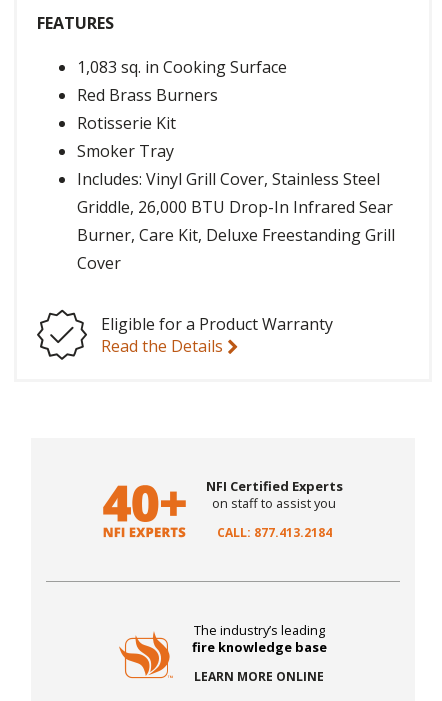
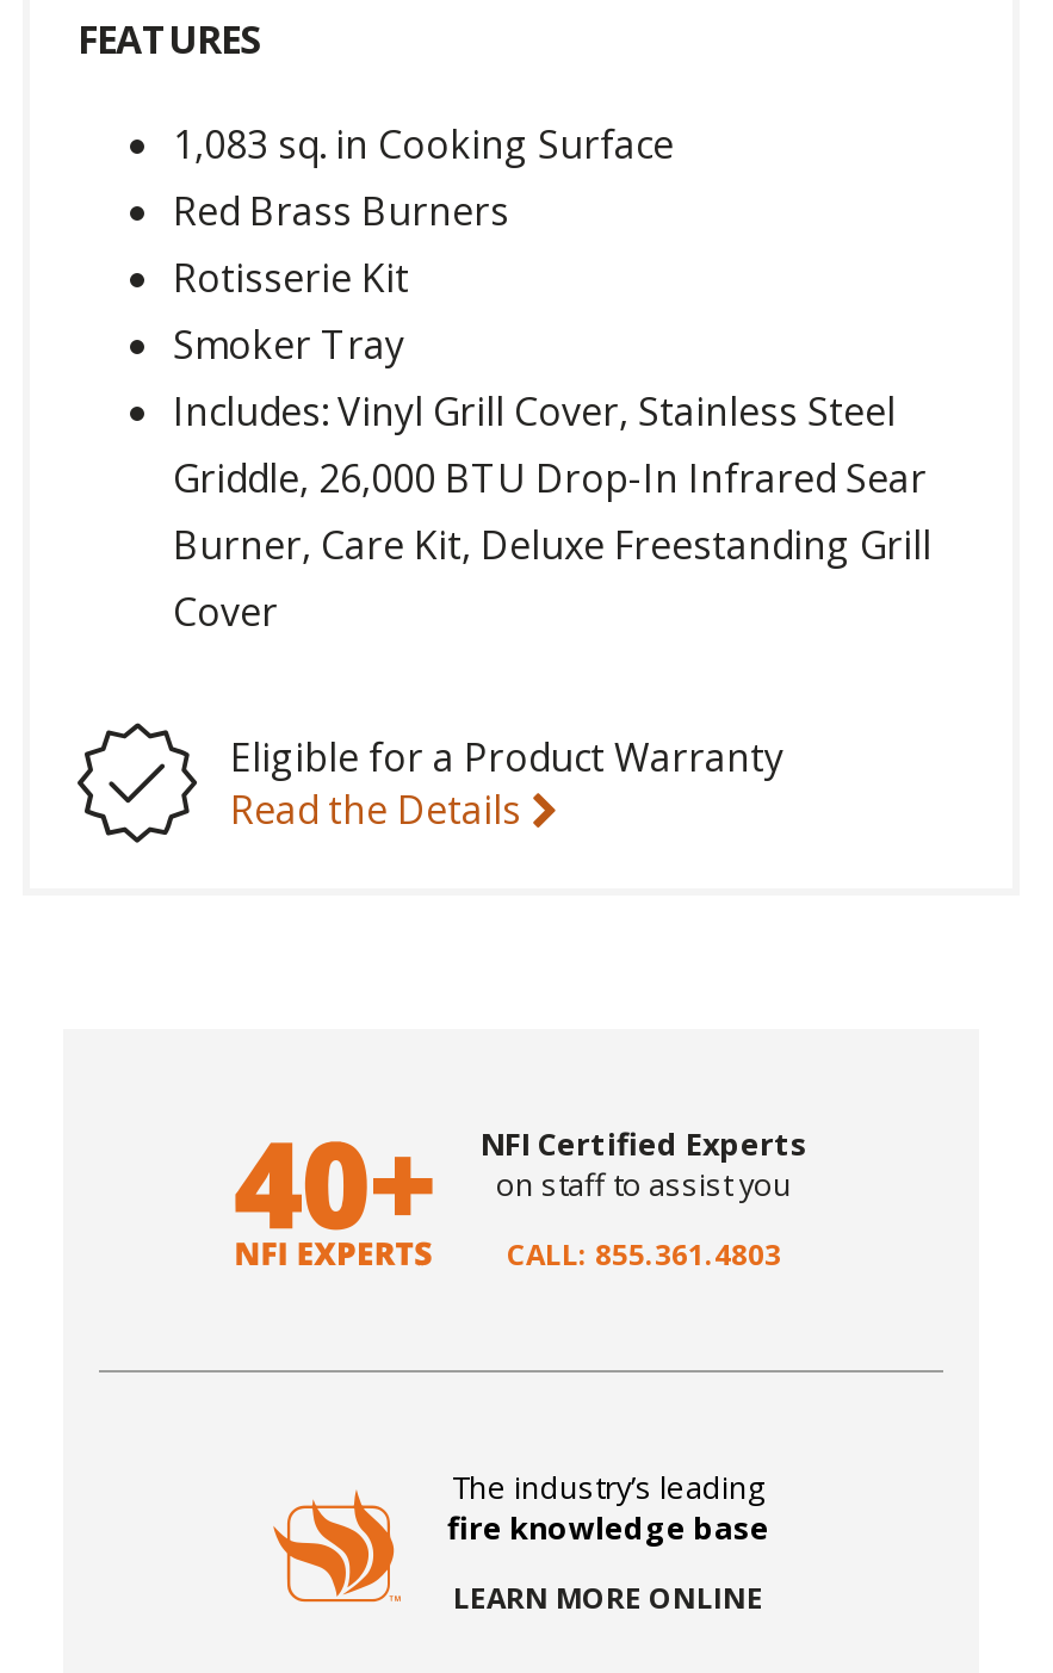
- CALL: 877.413.2184
+ CALL: 855.361.4803
